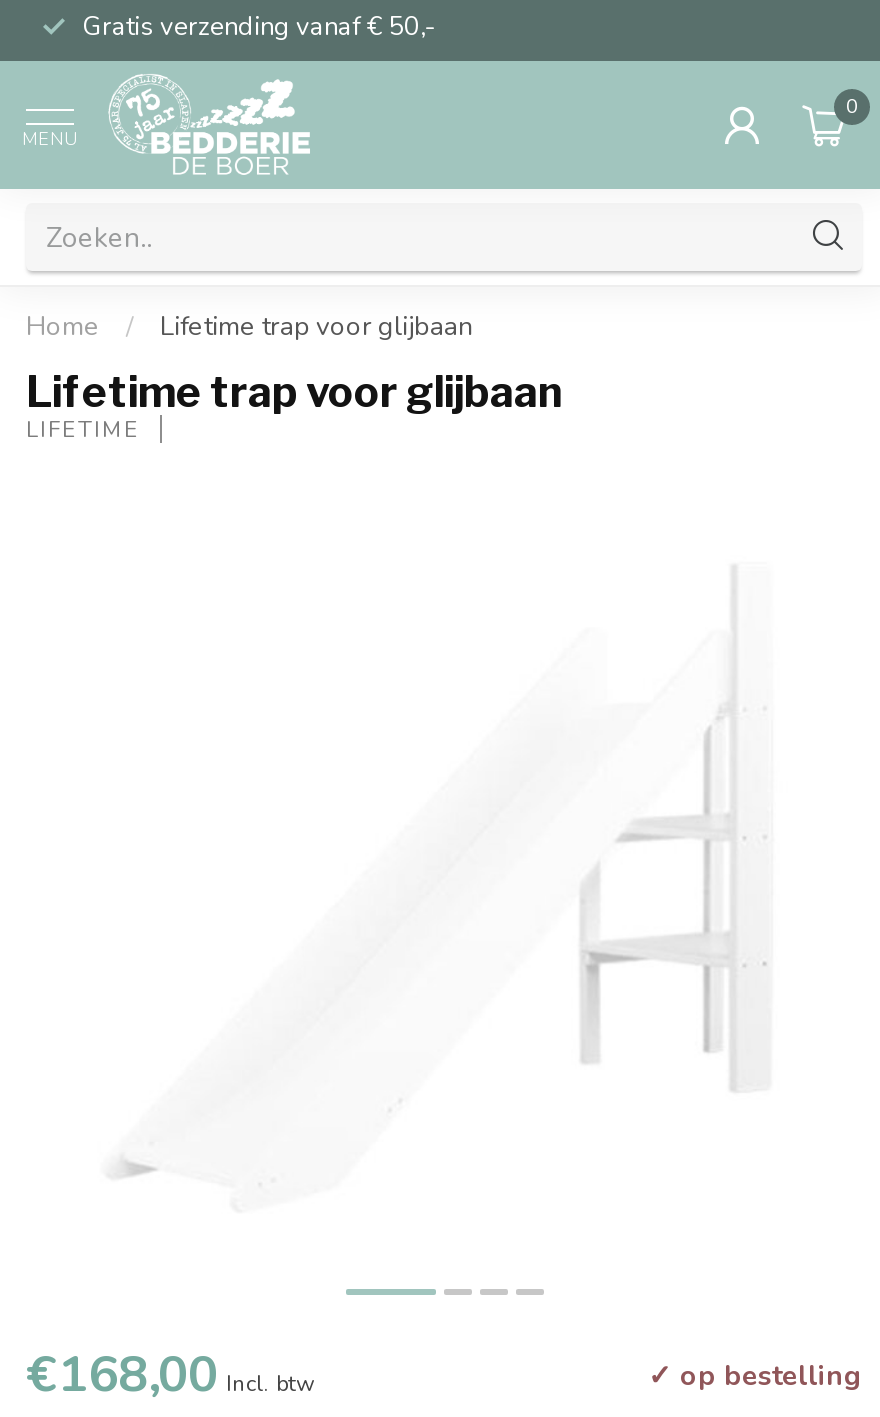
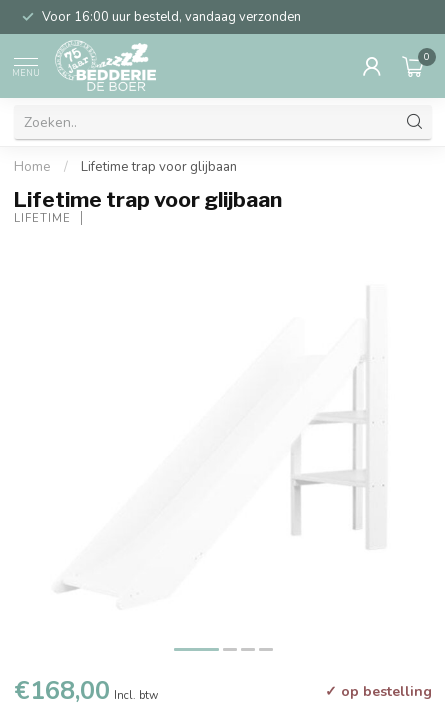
- Gratis verzending vanaf € 50,-
+ Voor 16:00 uur besteld, vandaag verzonden
